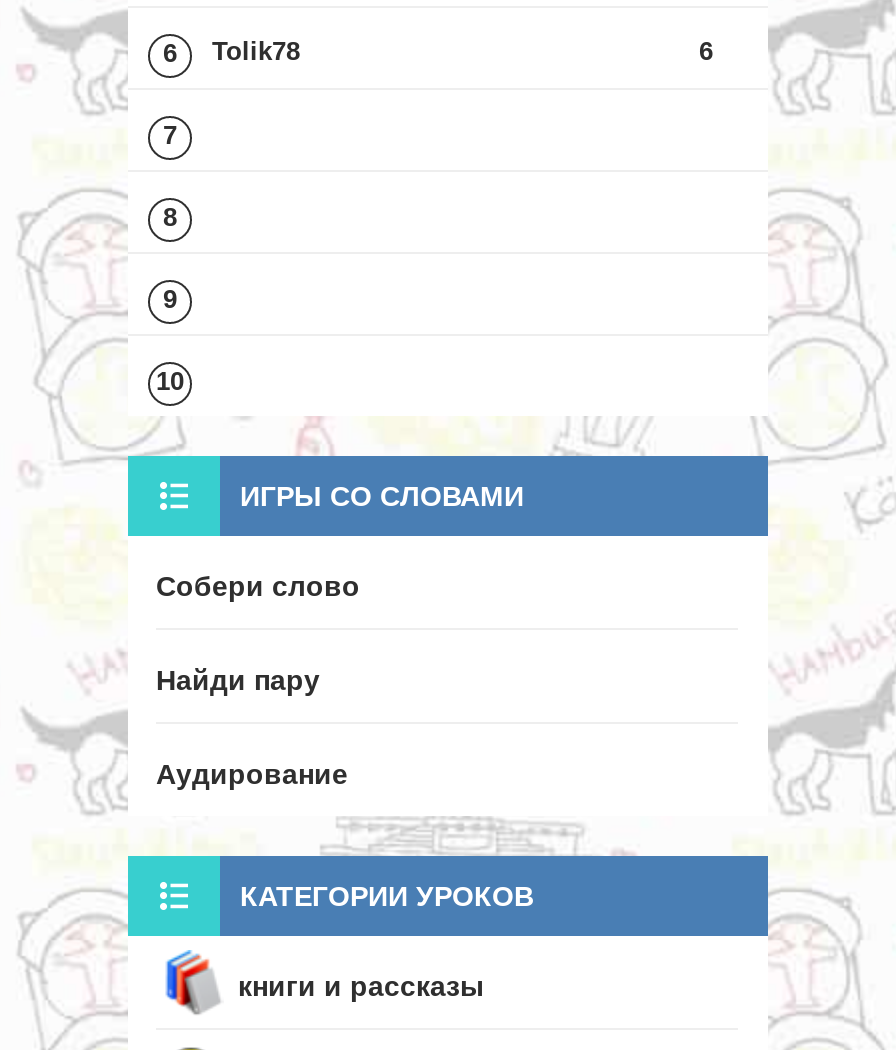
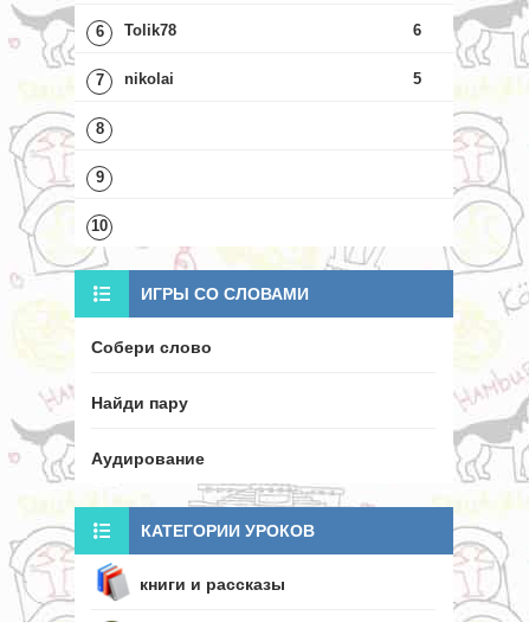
+ nikolai
+ 5
